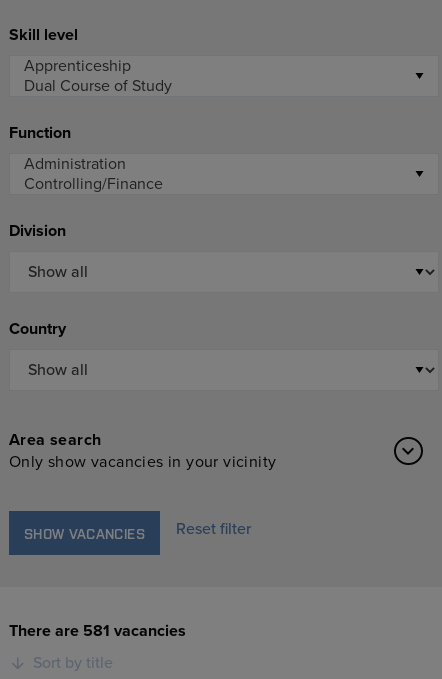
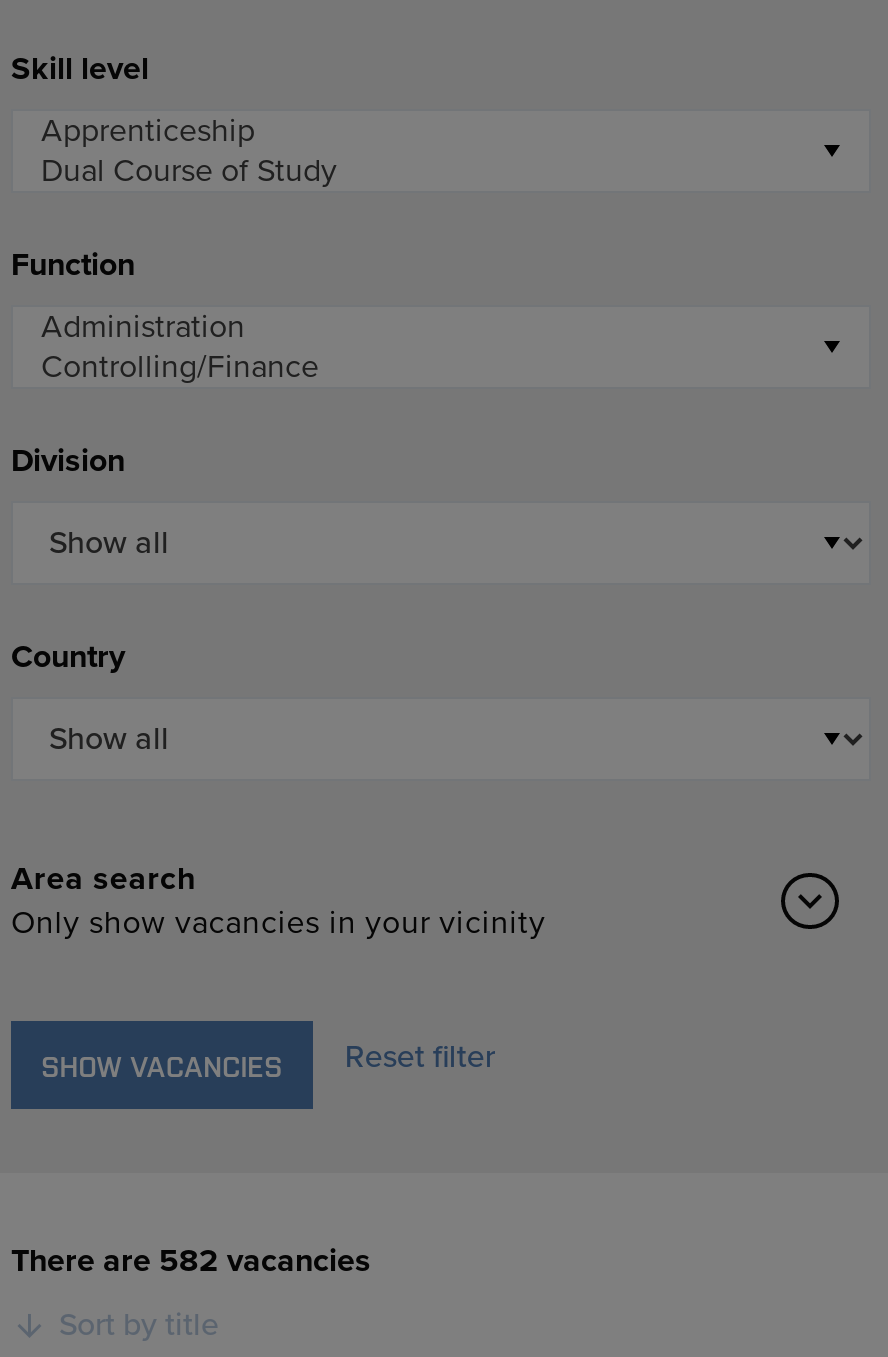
- There are 581 vacancies
+ There are 582 vacancies
